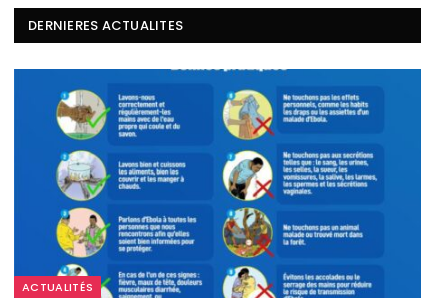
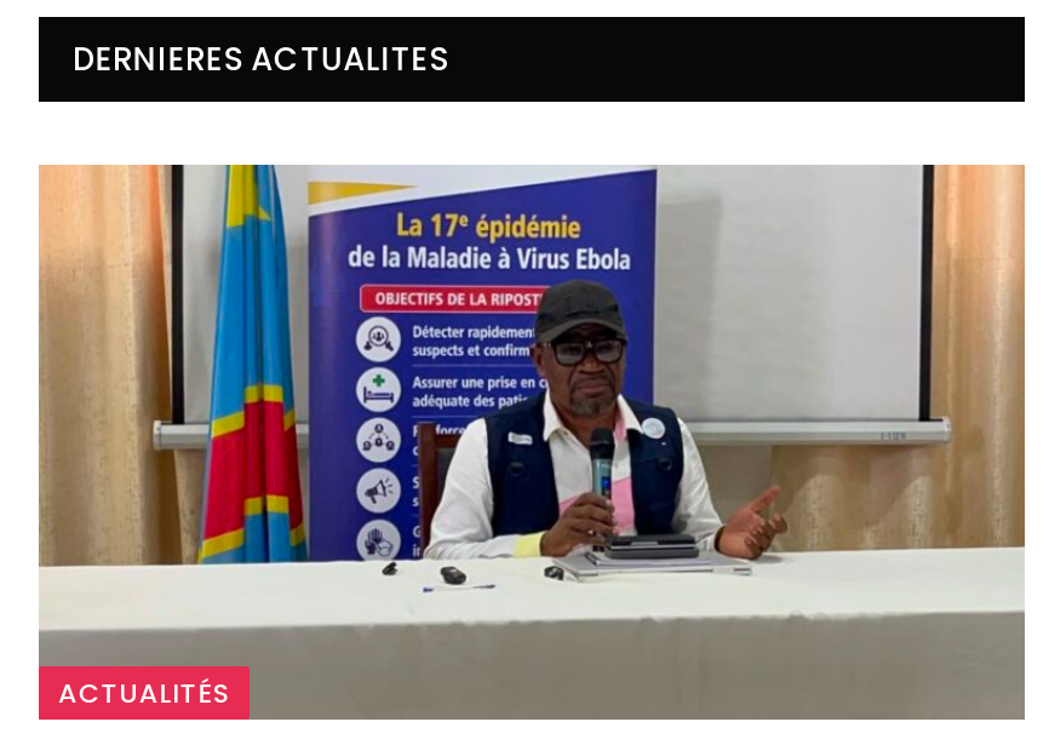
- [image]
+ [image]
